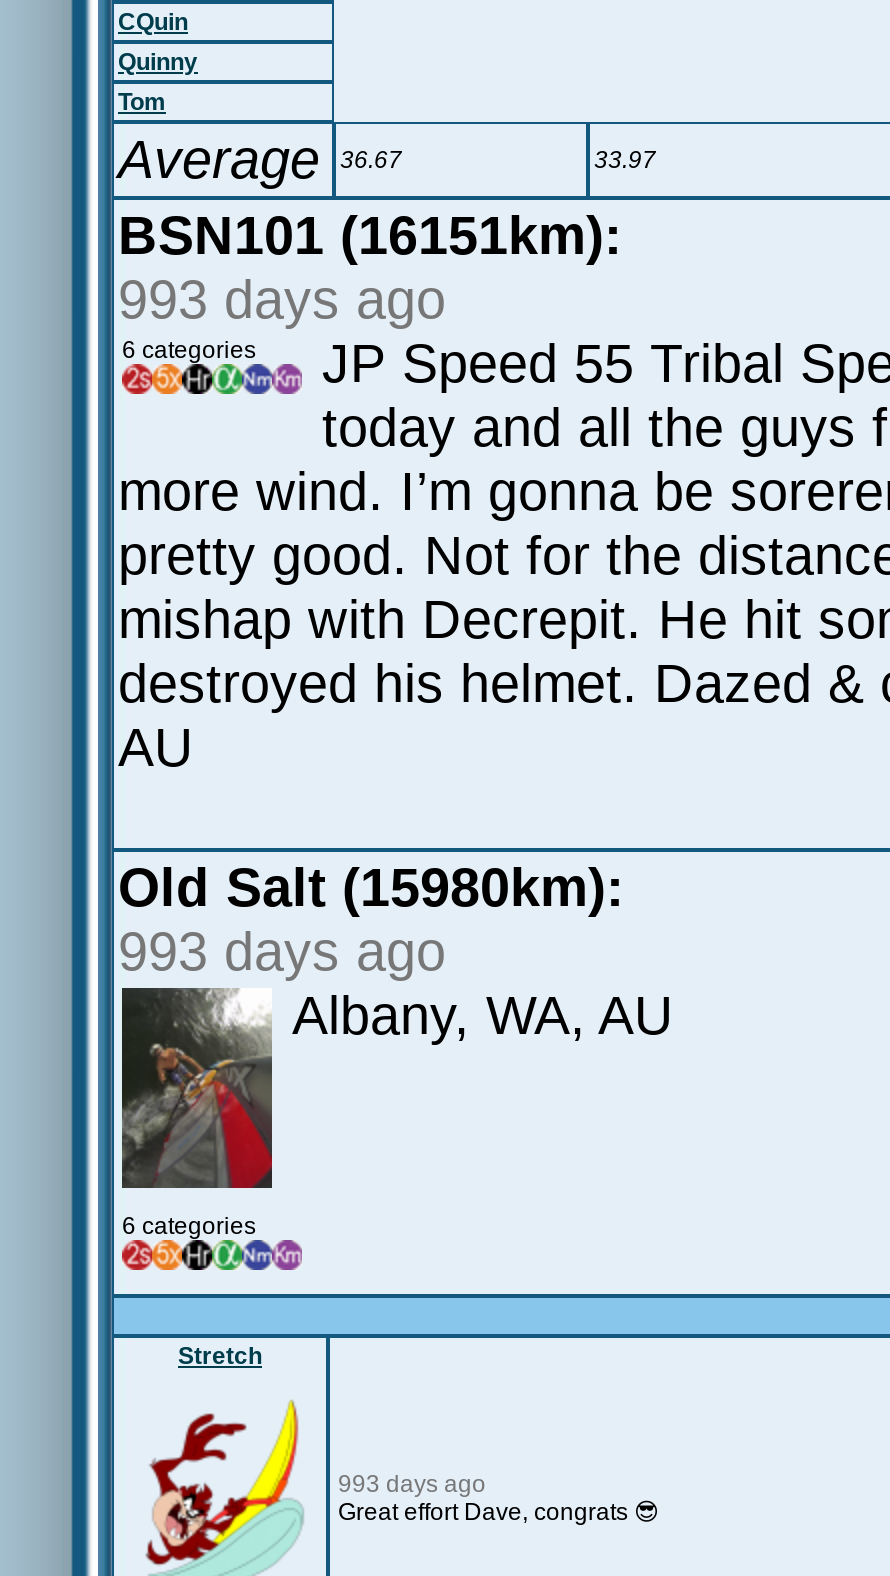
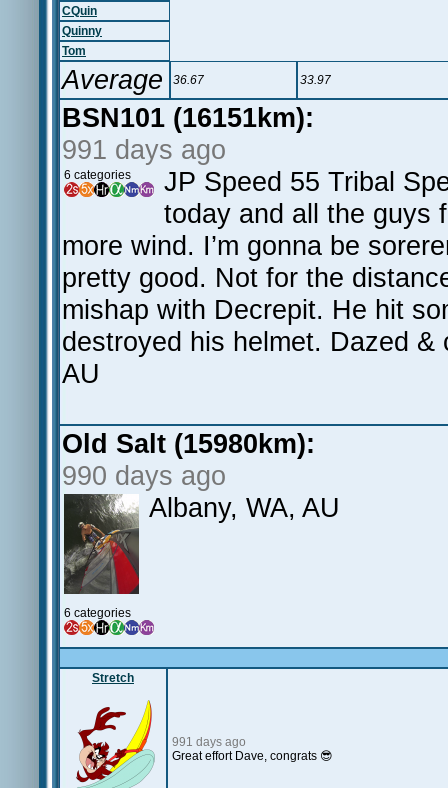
- 993 days ago
+ 991 days ago

- 993 days ago
+ 990 days ago

- 993 days ago
+ 991 days ago
